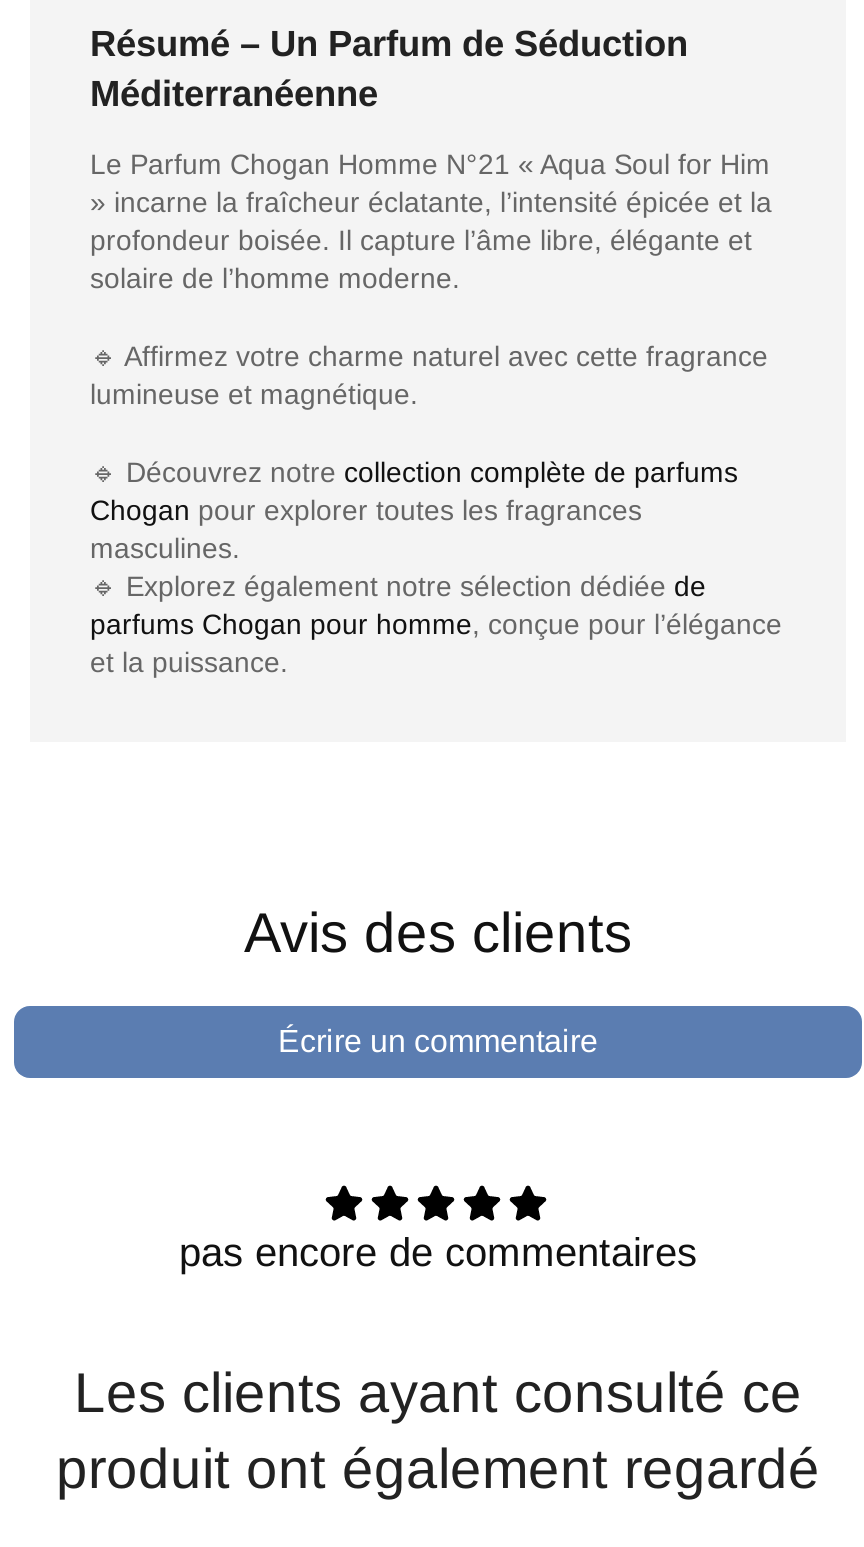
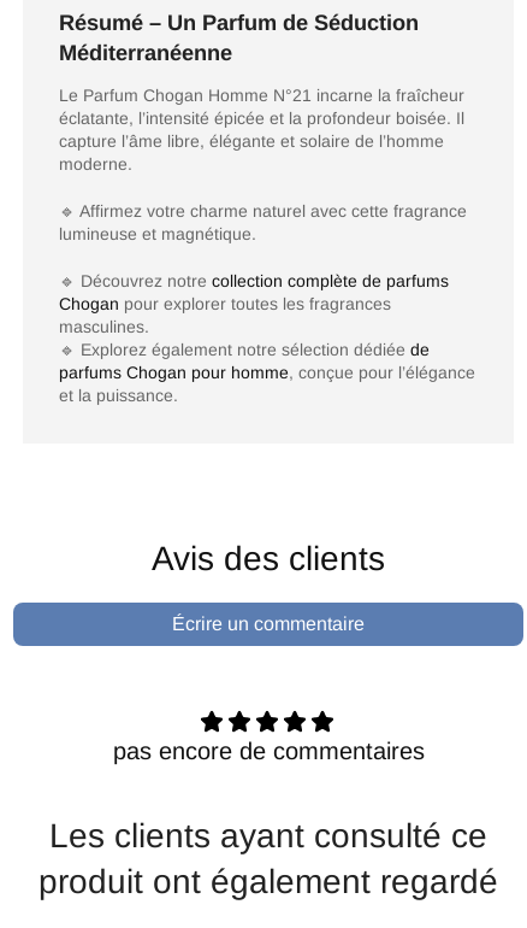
- Le Parfum Chogan Homme N°21 « Aqua Soul for Him
- » incarne la fraîcheur éclatante, l’intensité épicée et la
- profondeur boisée. Il capture l’âme libre, élégante et
- solaire de l’homme moderne.
+ Le Parfum Chogan Homme N°21 incarne la fraîcheur
+ éclatante, l’intensité épicée et la profondeur boisée. Il
+ capture l’âme libre, élégante et solaire de l’homme
+ moderne.
